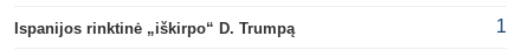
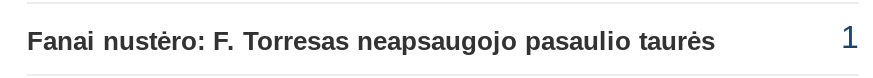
- Ispanijos rinktinė „iškirpo“ D. Trumpą
+ Fanai nustėro: F. Torresas neapsaugojo pasaulio taurės
